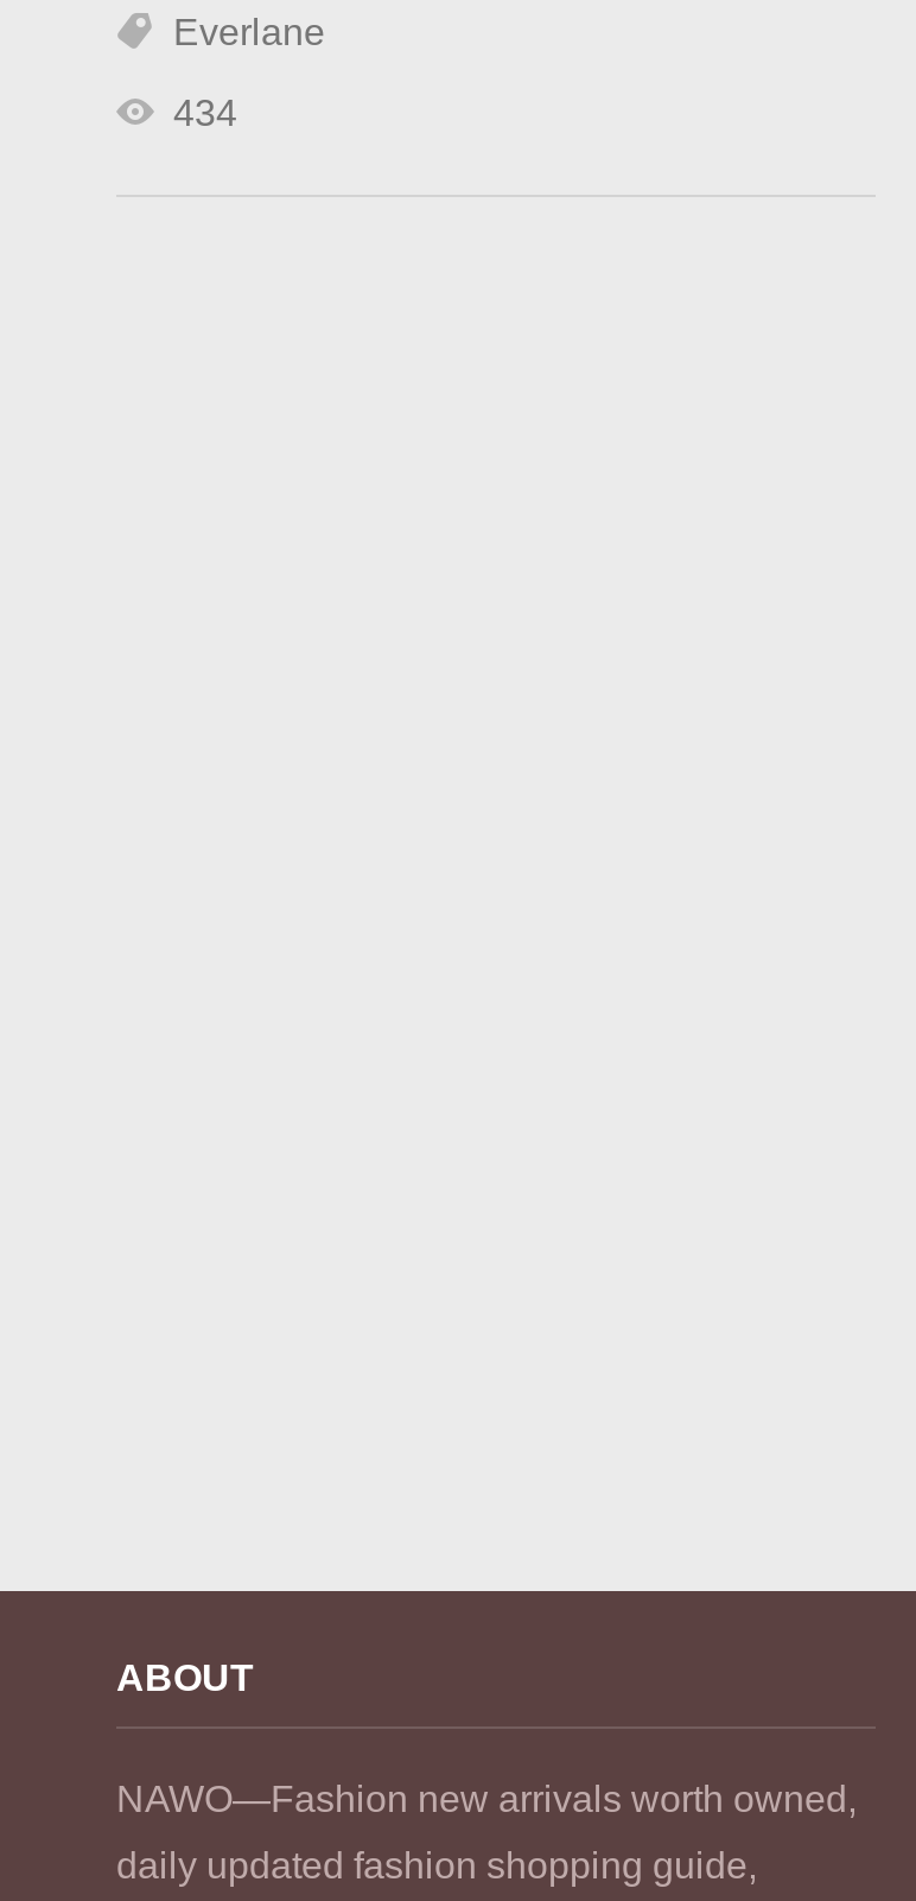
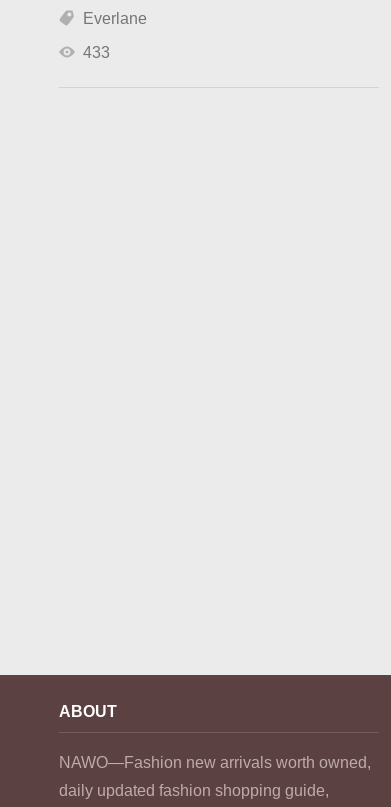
- 434
+ 433
